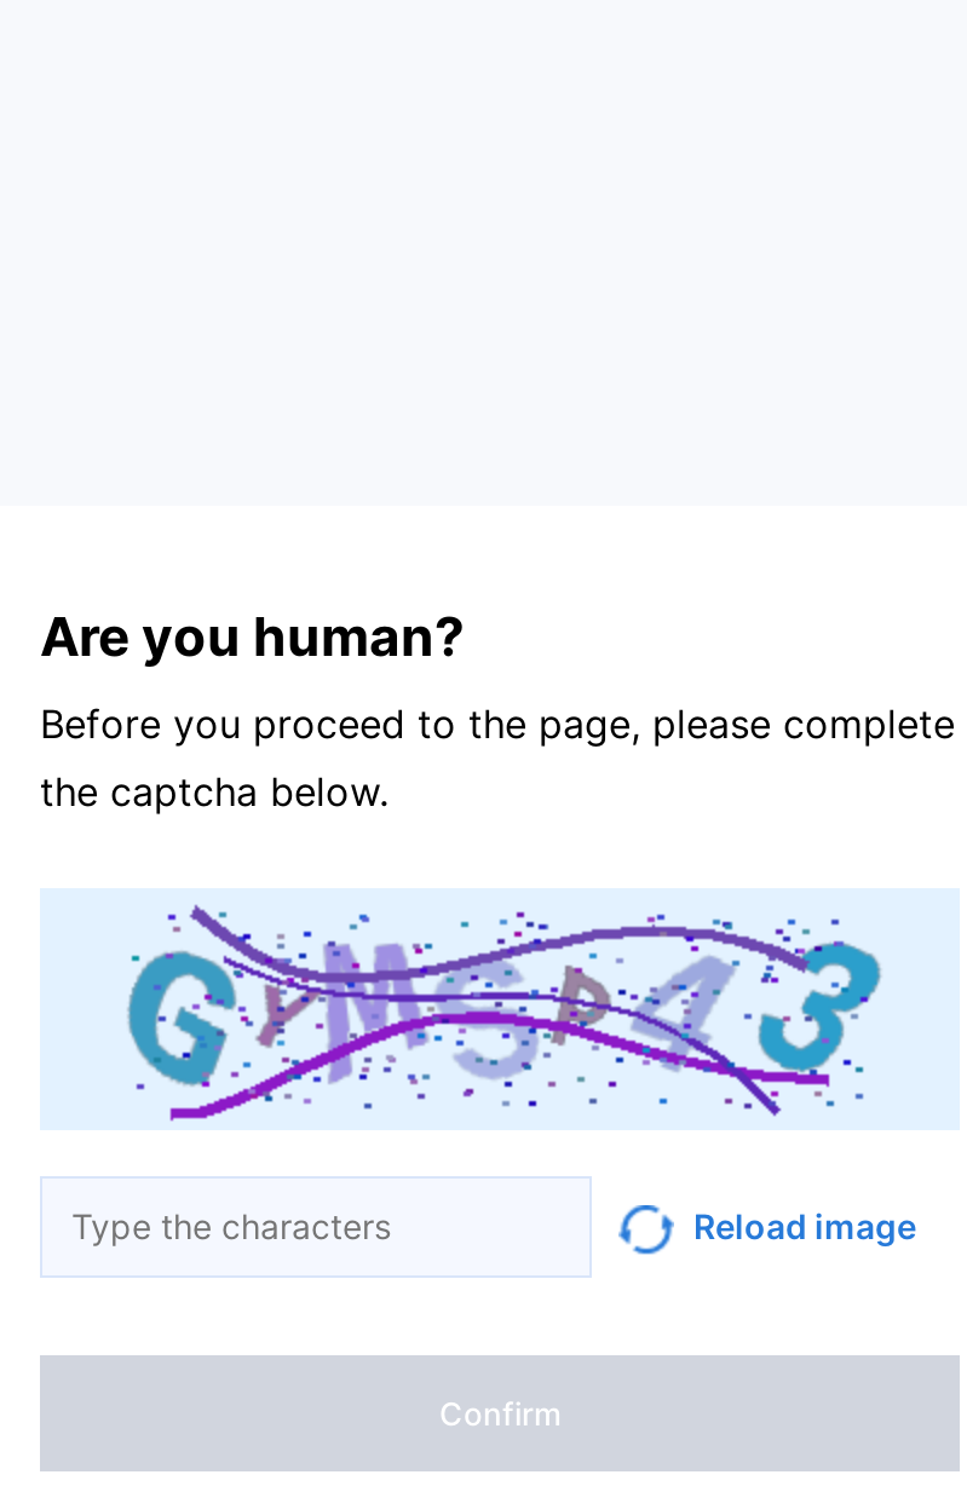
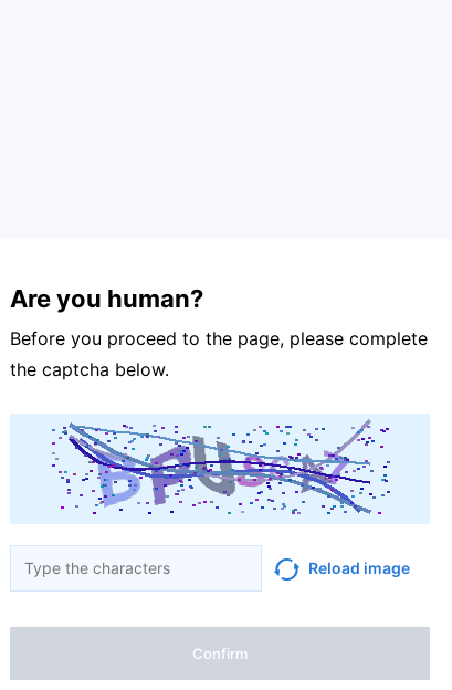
- [image]
+ [image]
